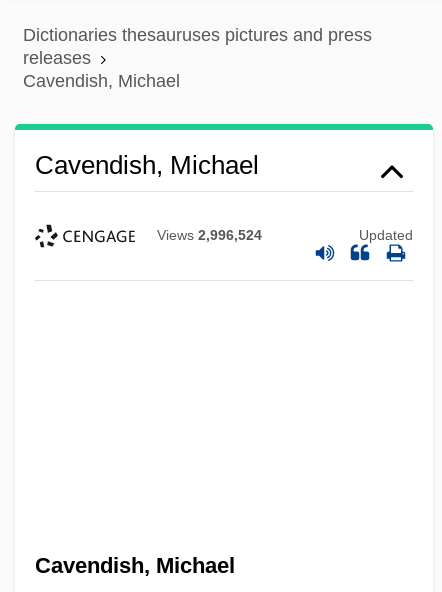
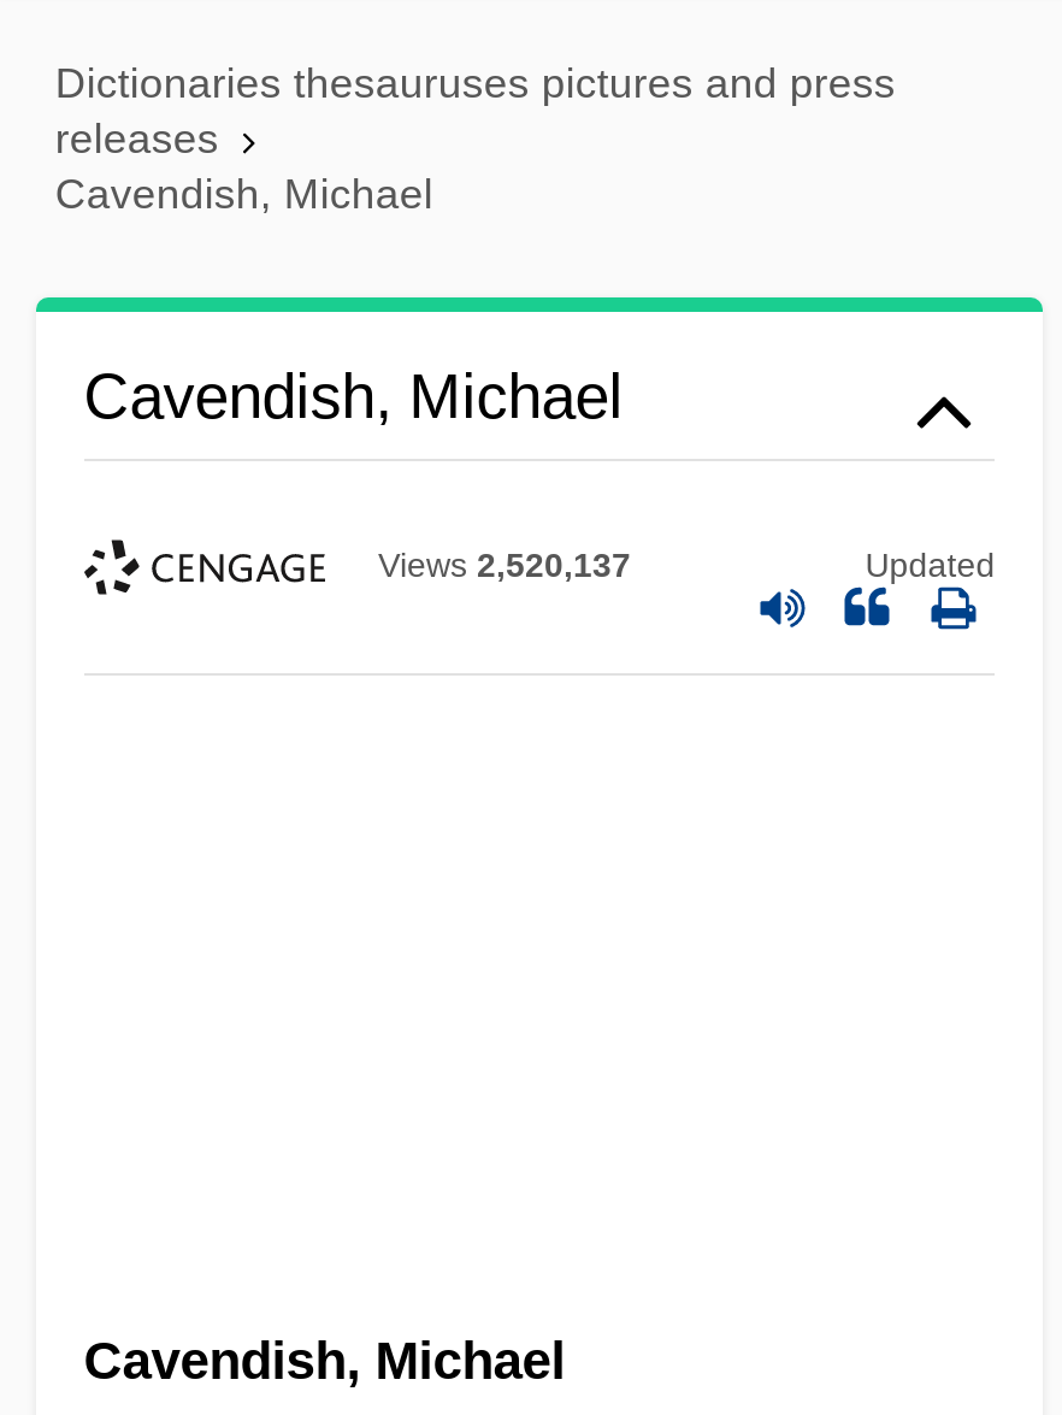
- Views 2,996,524
+ Views 2,520,137
